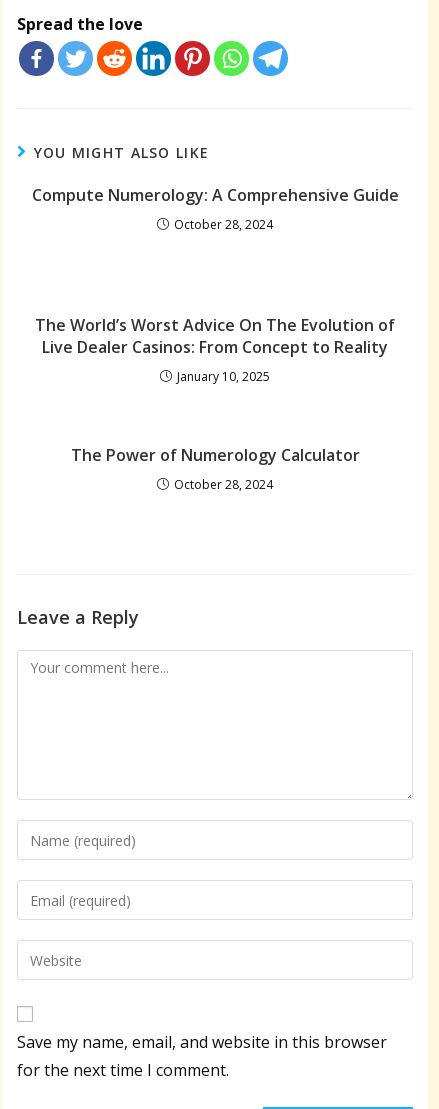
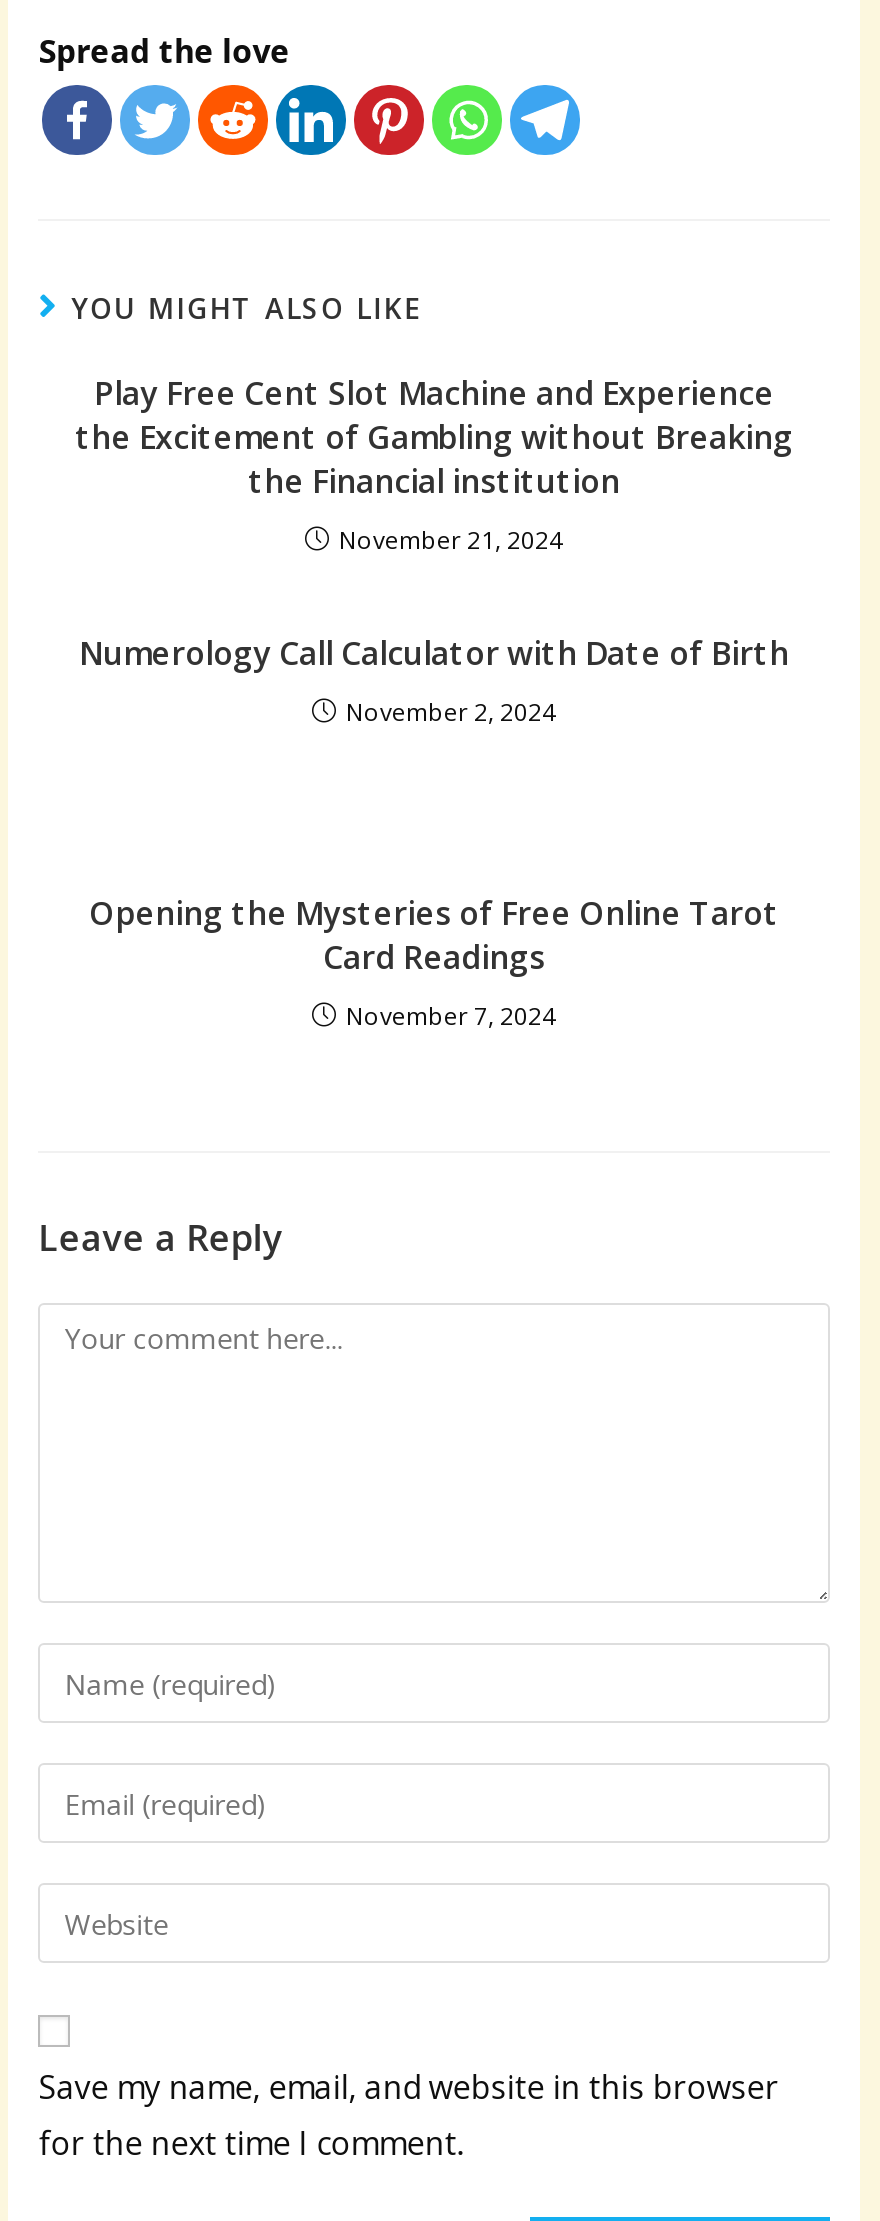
- Compute Numerology: A Comprehensive Guide
+ Play Free Cent Slot Machine and Experience
+ the Excitement of Gambling without Breaking
+ the Financial institution

- October 28, 2024
+ November 21, 2024

- The World’s Worst Advice On The Evolution of
- Live Dealer Casinos: From Concept to Reality
+ Numerology Call Calculator with Date of Birth

- January 10, 2025
+ November 2, 2024

- The Power of Numerology Calculator
+ Opening the Mysteries of Free Online Tarot
+ Card Readings

- October 28, 2024
+ November 7, 2024
